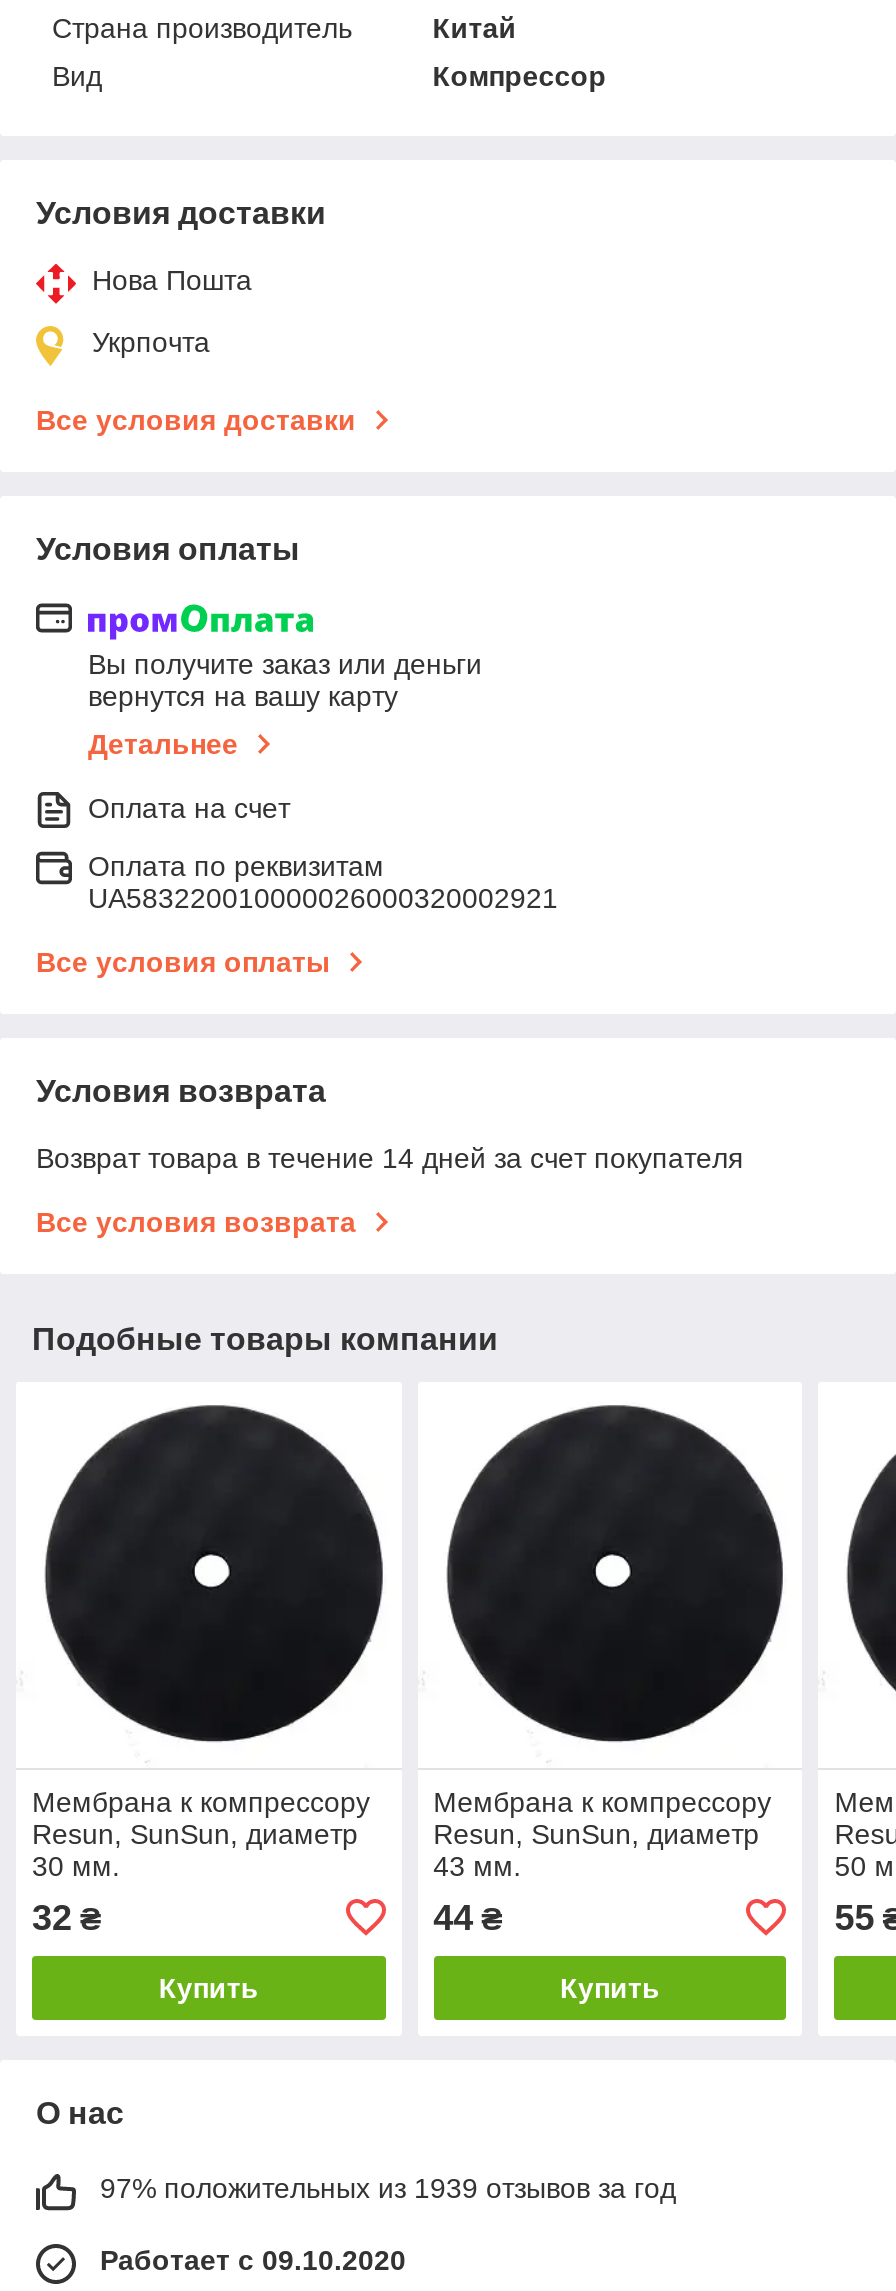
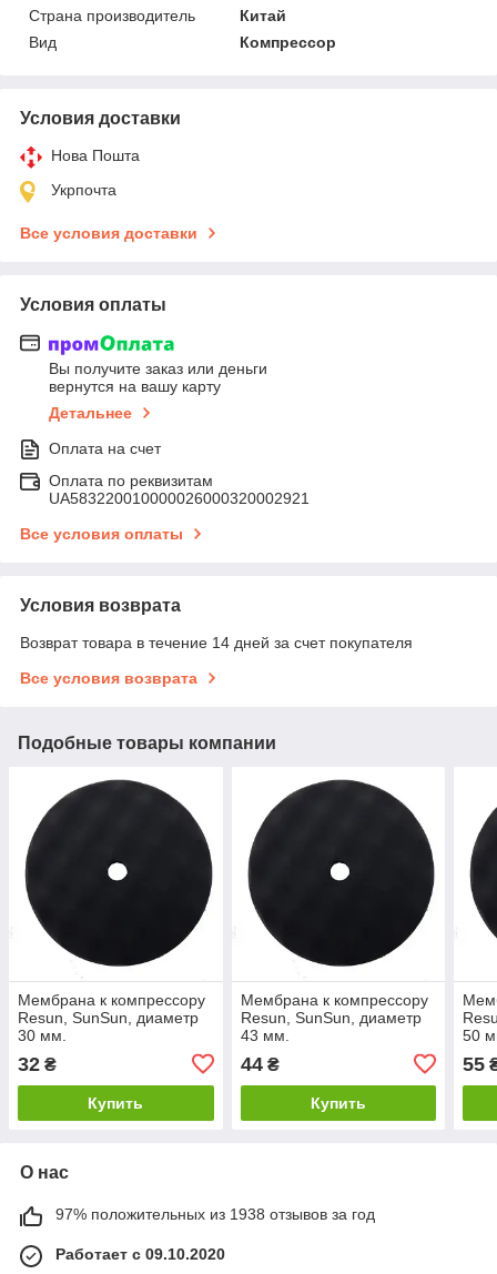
- 97% положительных из 1939 отзывов за год
+ 97% положительных из 1938 отзывов за год
